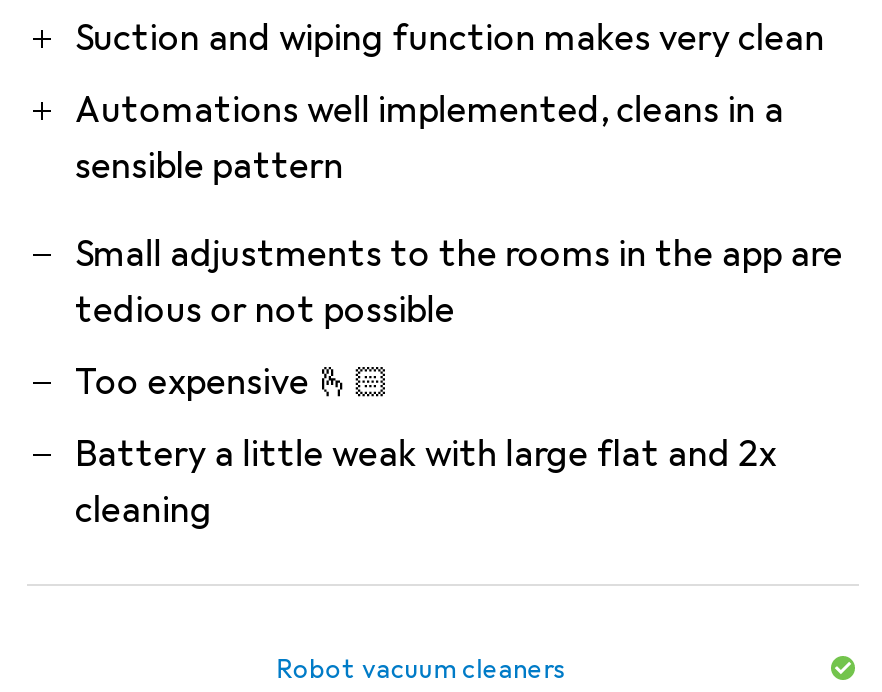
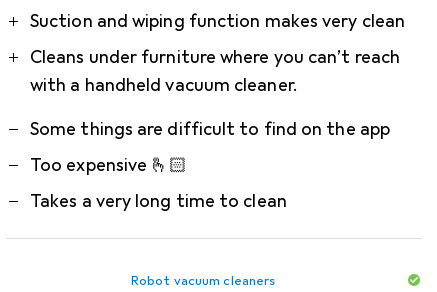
- Automations well implemented, cleans in a
- sensible pattern
+ Cleans under furniture where you can’t reach
+ with a handheld vacuum cleaner.

- Small adjustments to the rooms in the app are
- tedious or not possible
+ Some things are difficult to find on the app

- Battery a little weak with large flat and 2x
- cleaning
+ Takes a very long time to clean
